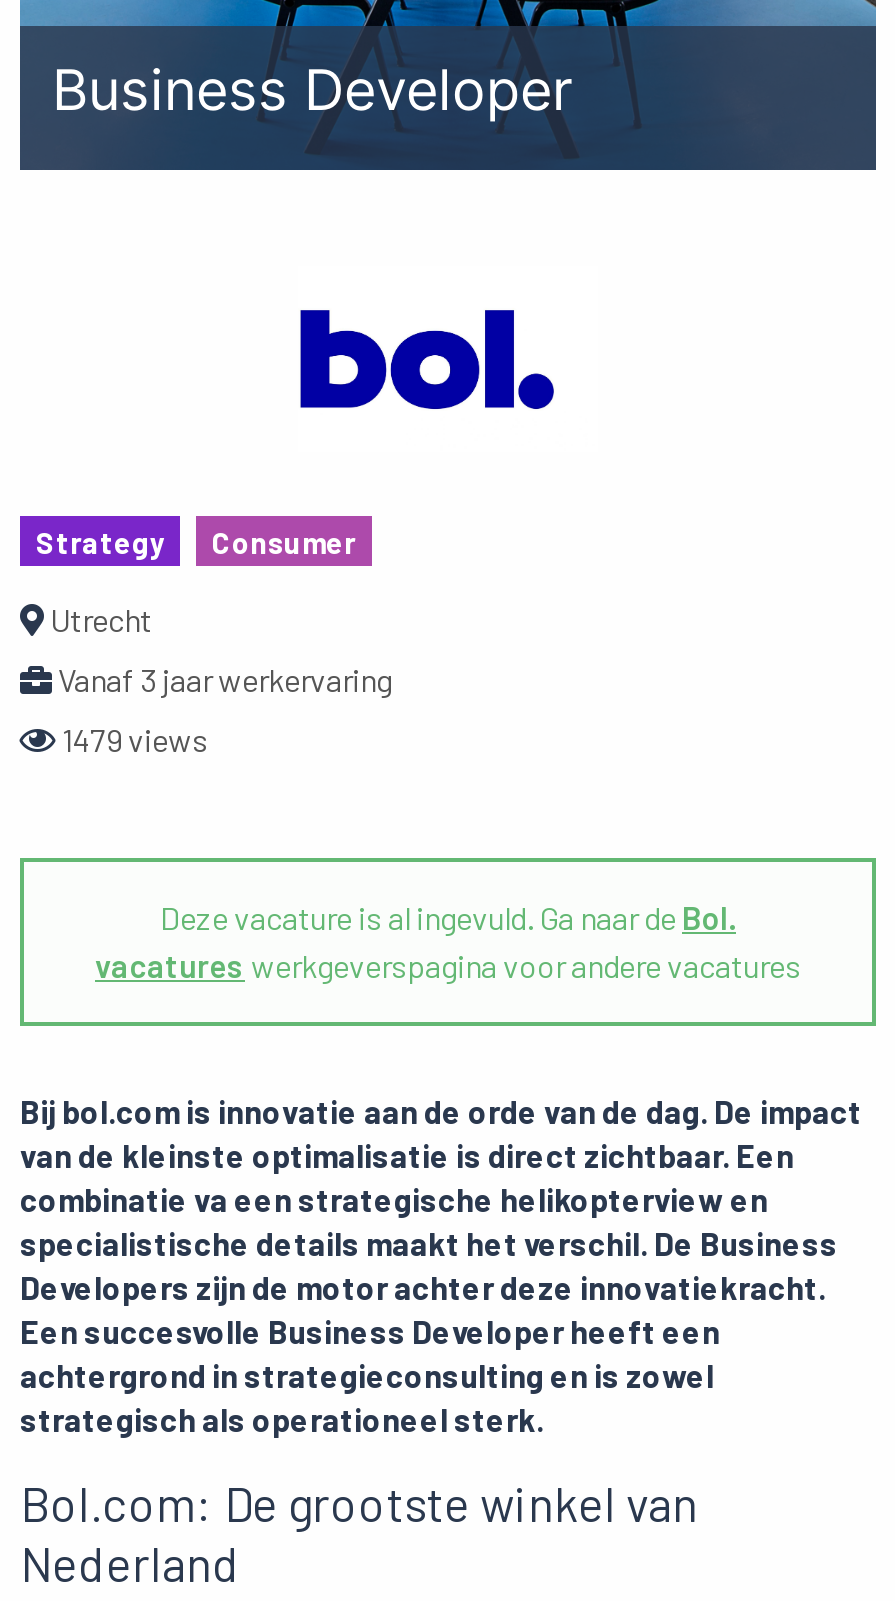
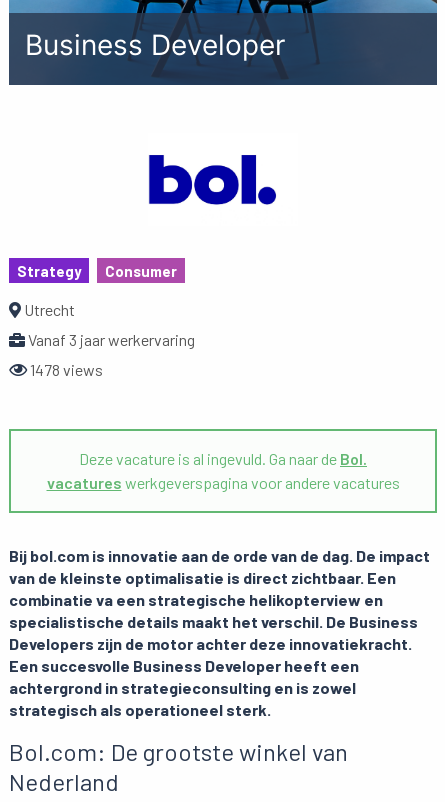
- 1479 views
+ 1478 views
